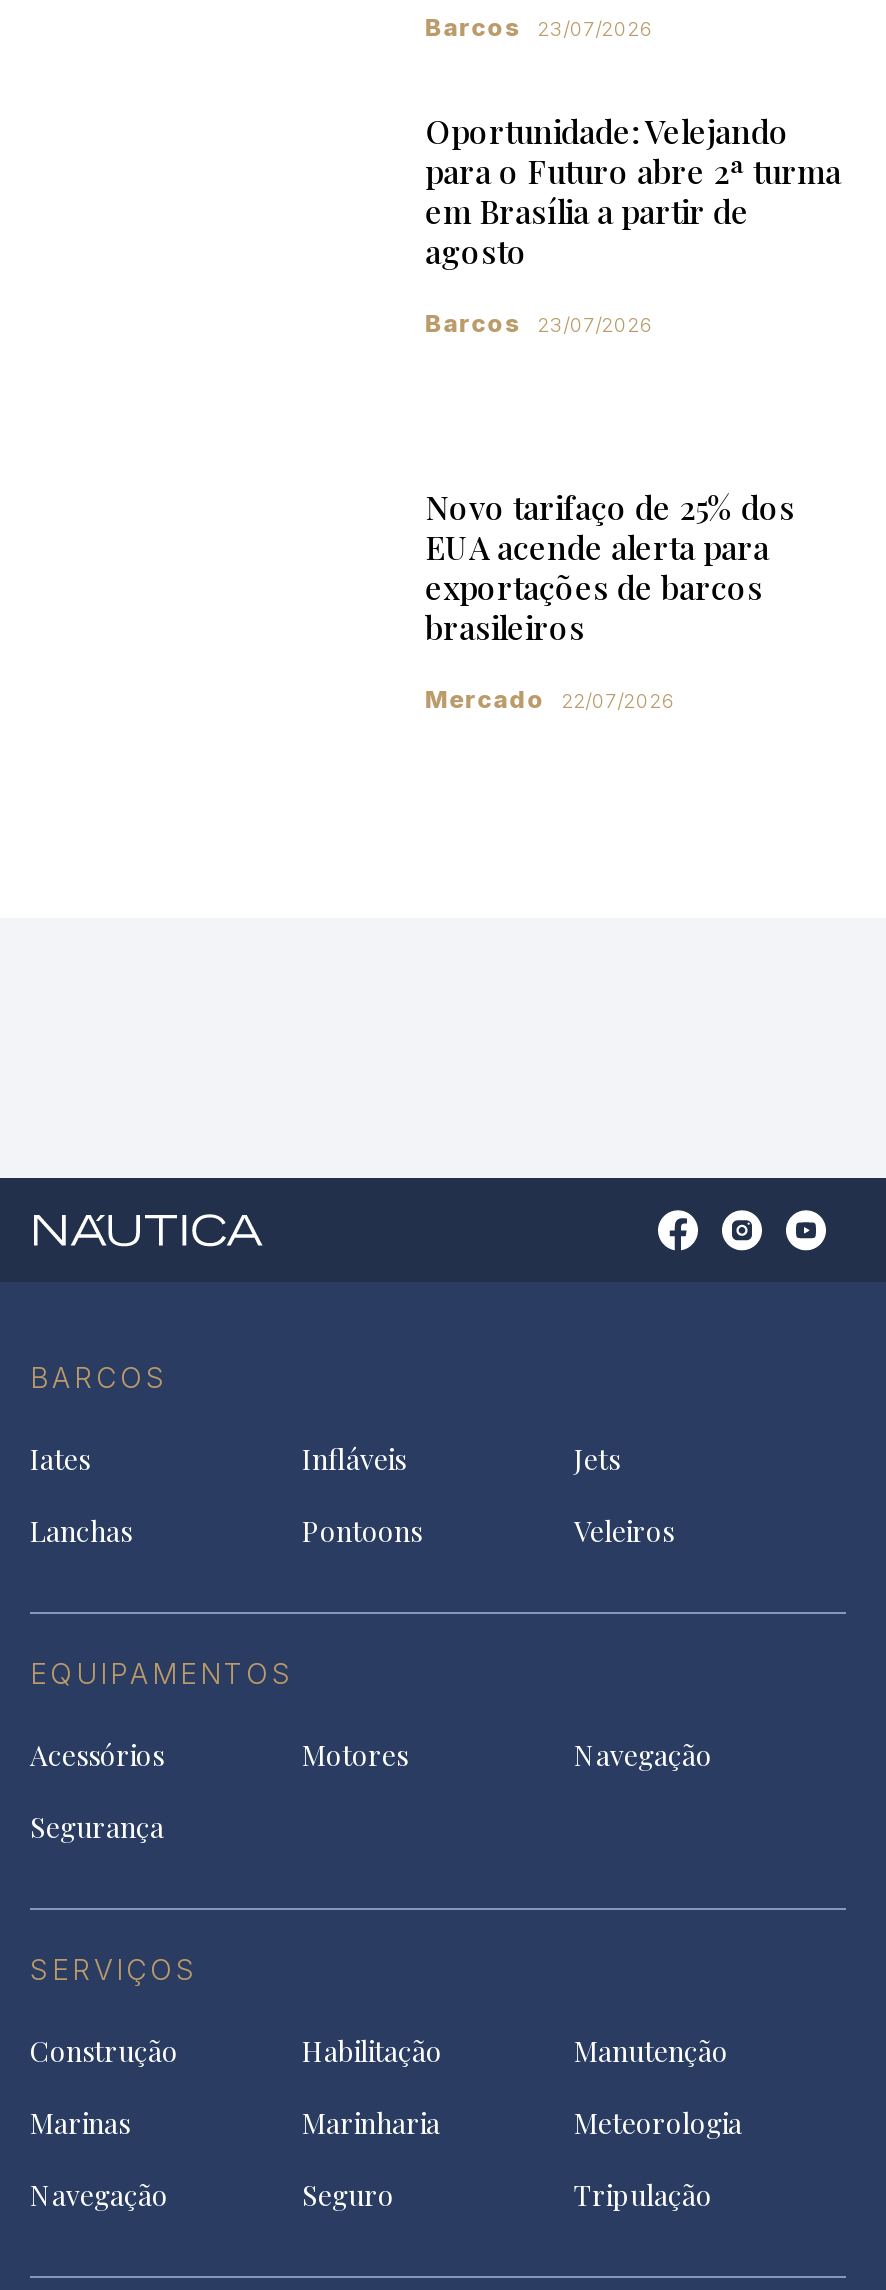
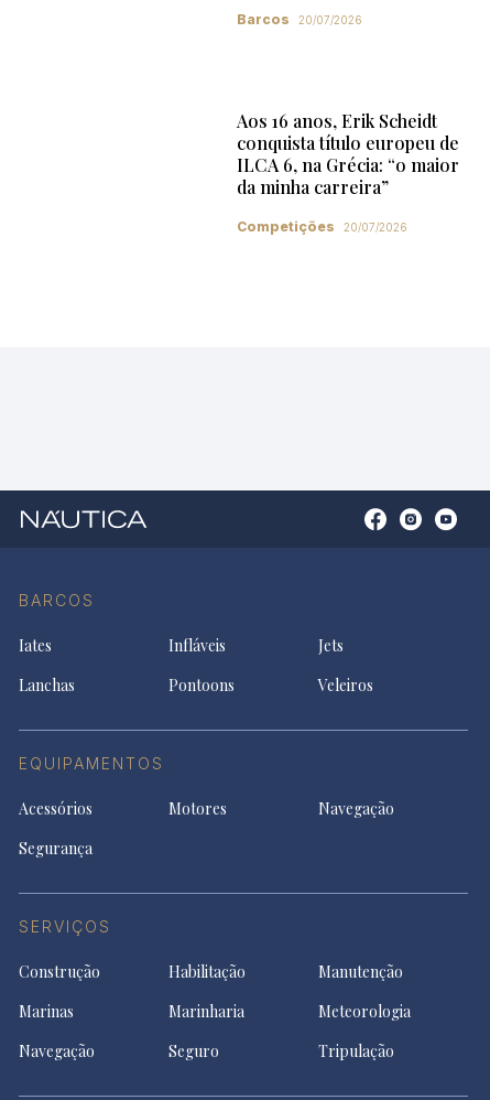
- 23/07/2026
- Oportunidade: Velejando
- para o Futuro abre 2ª turma
- em Brasília a partir de
- agosto
- Barcos
- 23/07/2026
+ 20/07/2026

- Novo tarifaço de 25% dos
- EUA acende alerta para
- exportações de barcos
- brasileiros
- Mercado
- 22/07/2026
+ Aos 16 anos, Erik Scheidt
+ conquista título europeu de
+ ILCA 6, na Grécia: “o maior
+ da minha carreira”
+ Competições
+ 20/07/2026
